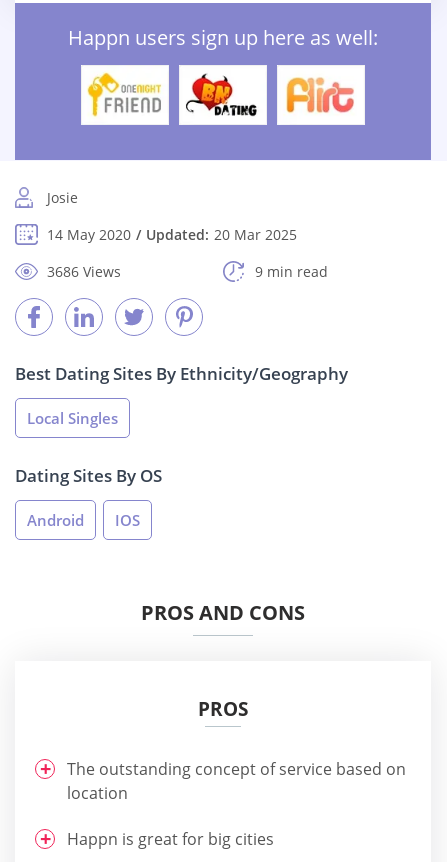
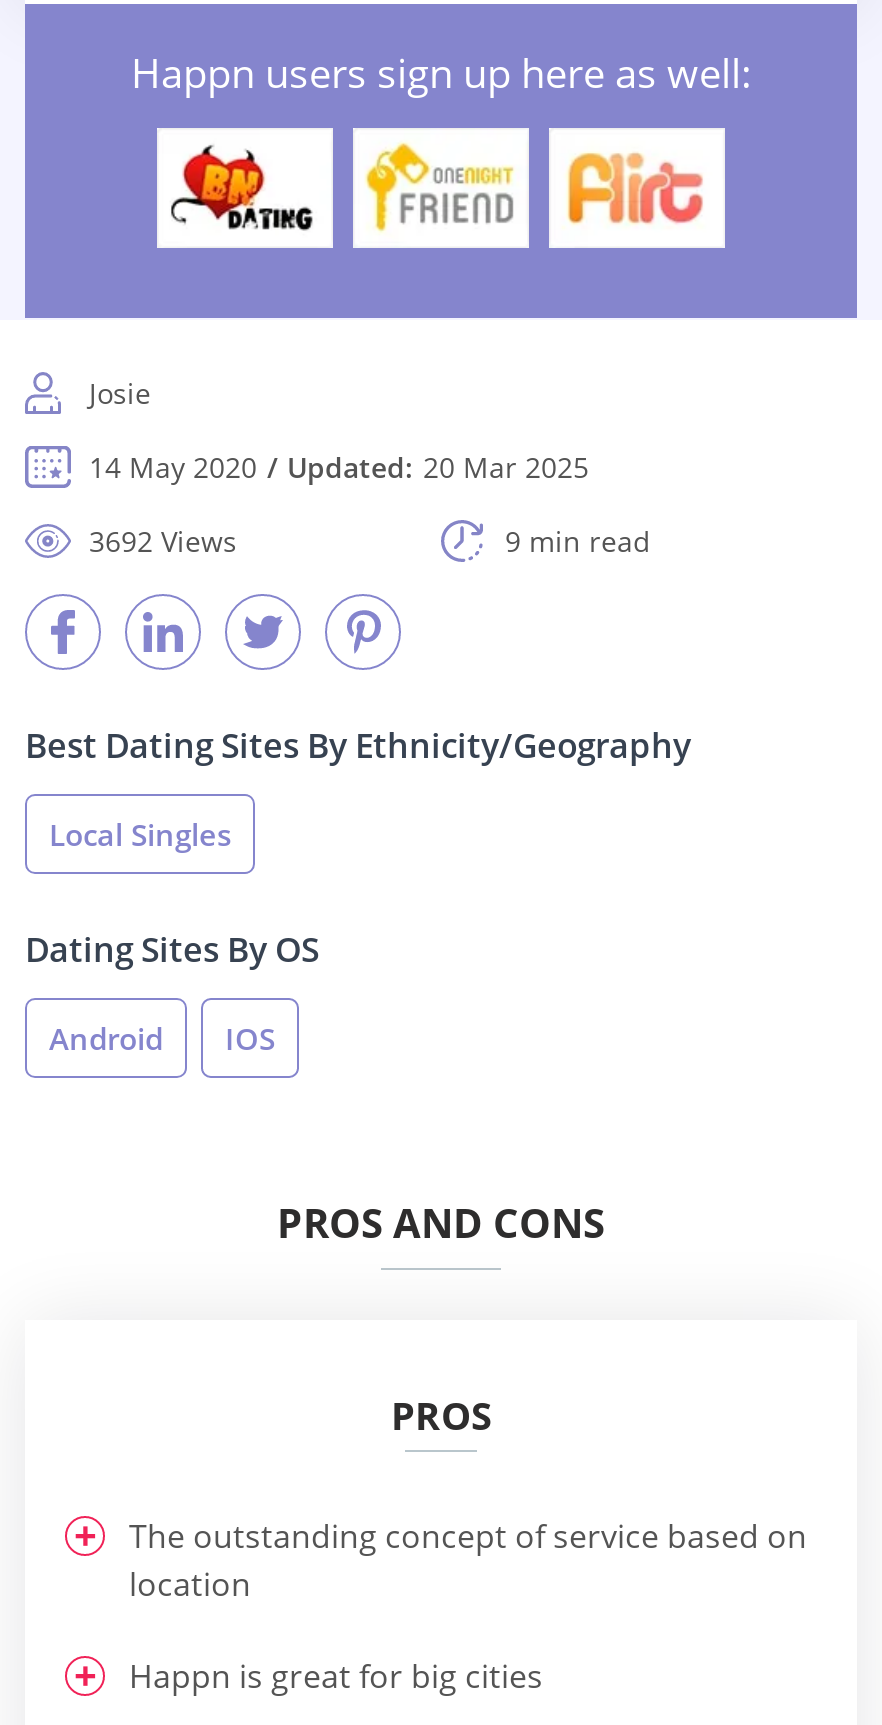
- [image]
+ [image]

- [image]
+ [image]

- 3686 Views
+ 3692 Views
